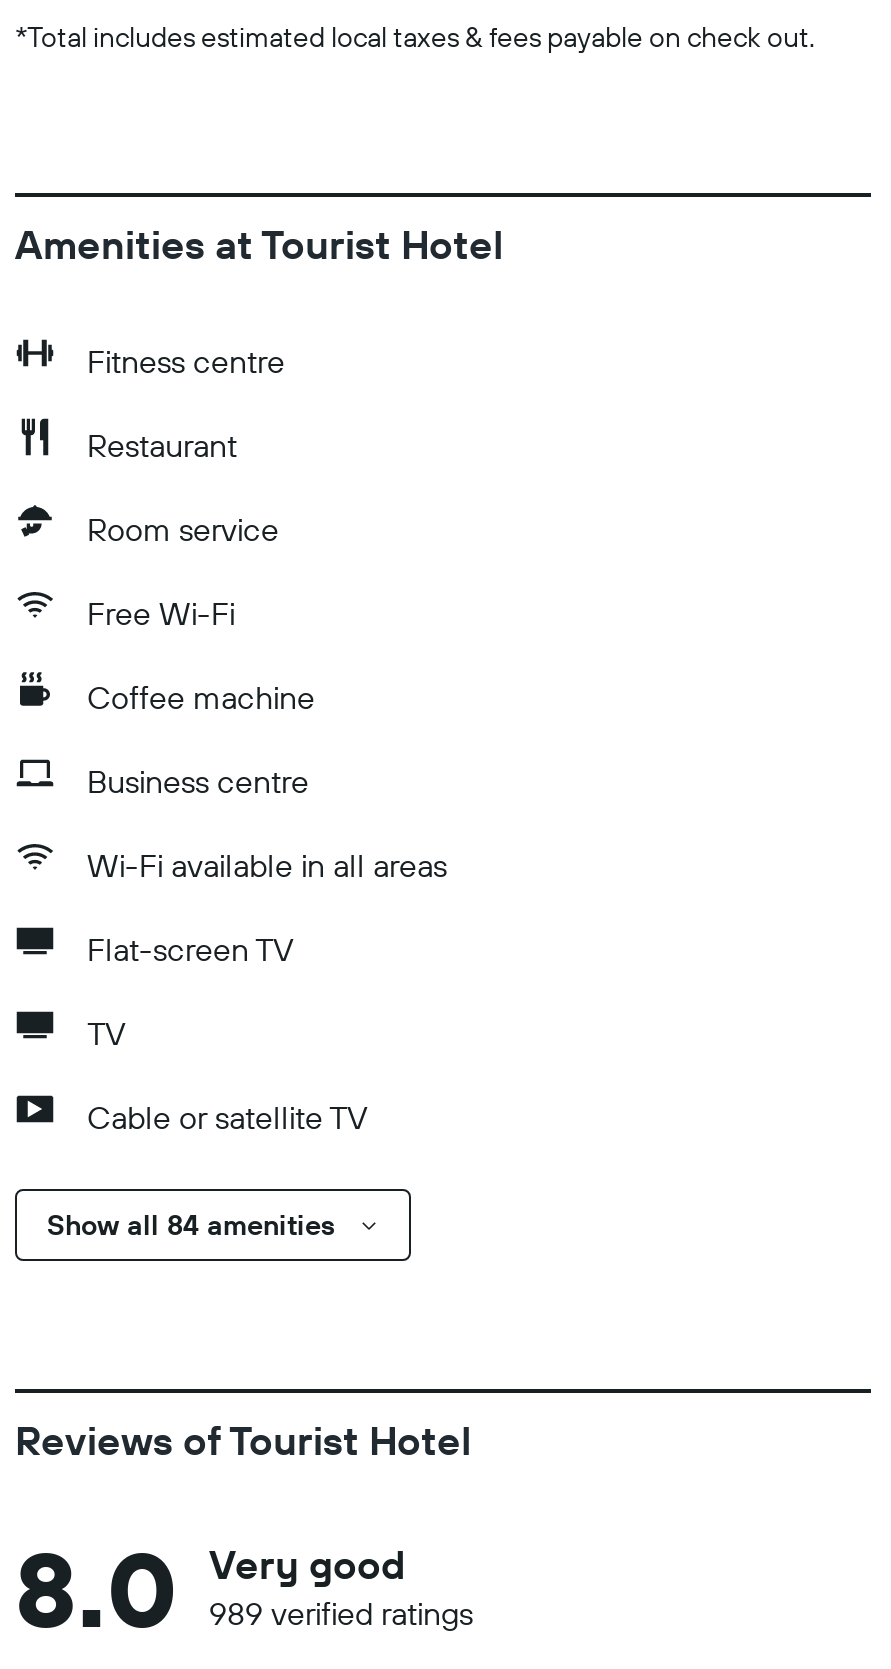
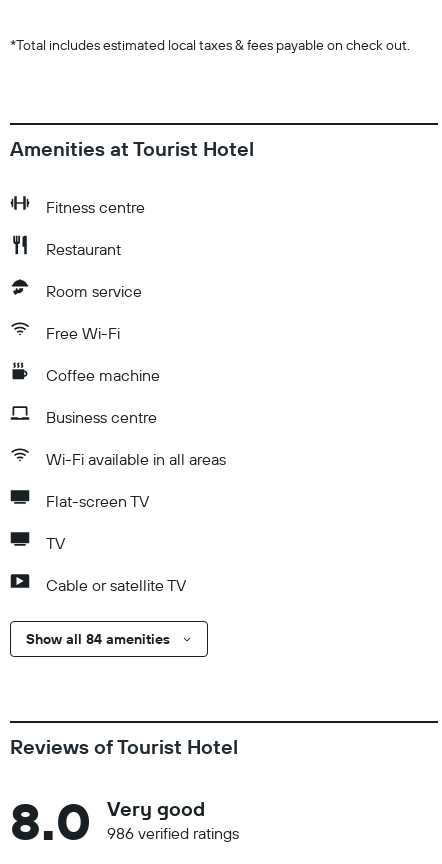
- 989 verified ratings
+ 986 verified ratings
